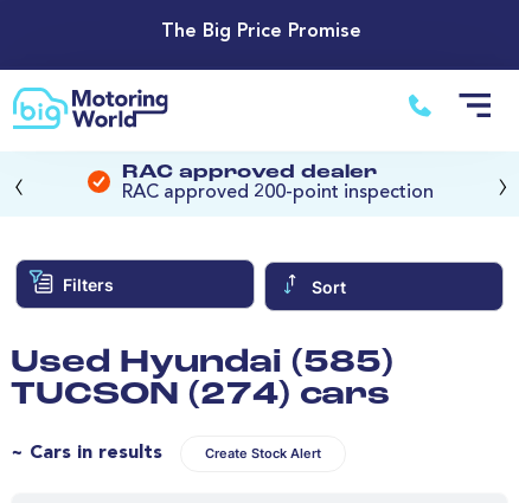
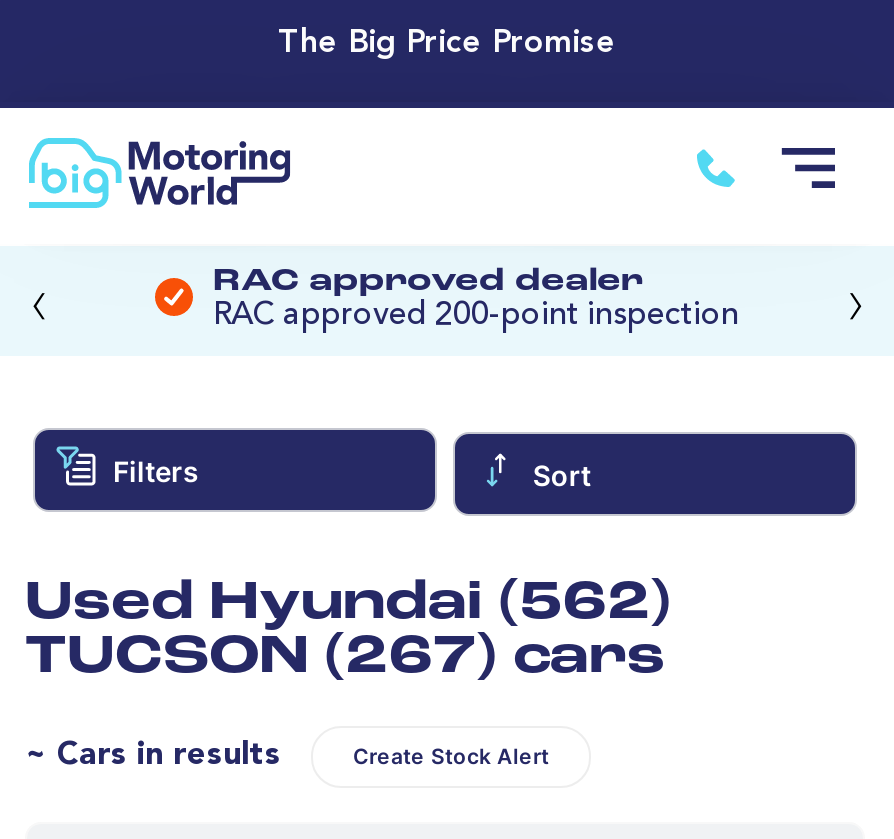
- Used Hyundai (585)
+ Used Hyundai (562)

- TUCSON (274) cars
+ TUCSON (267) cars
